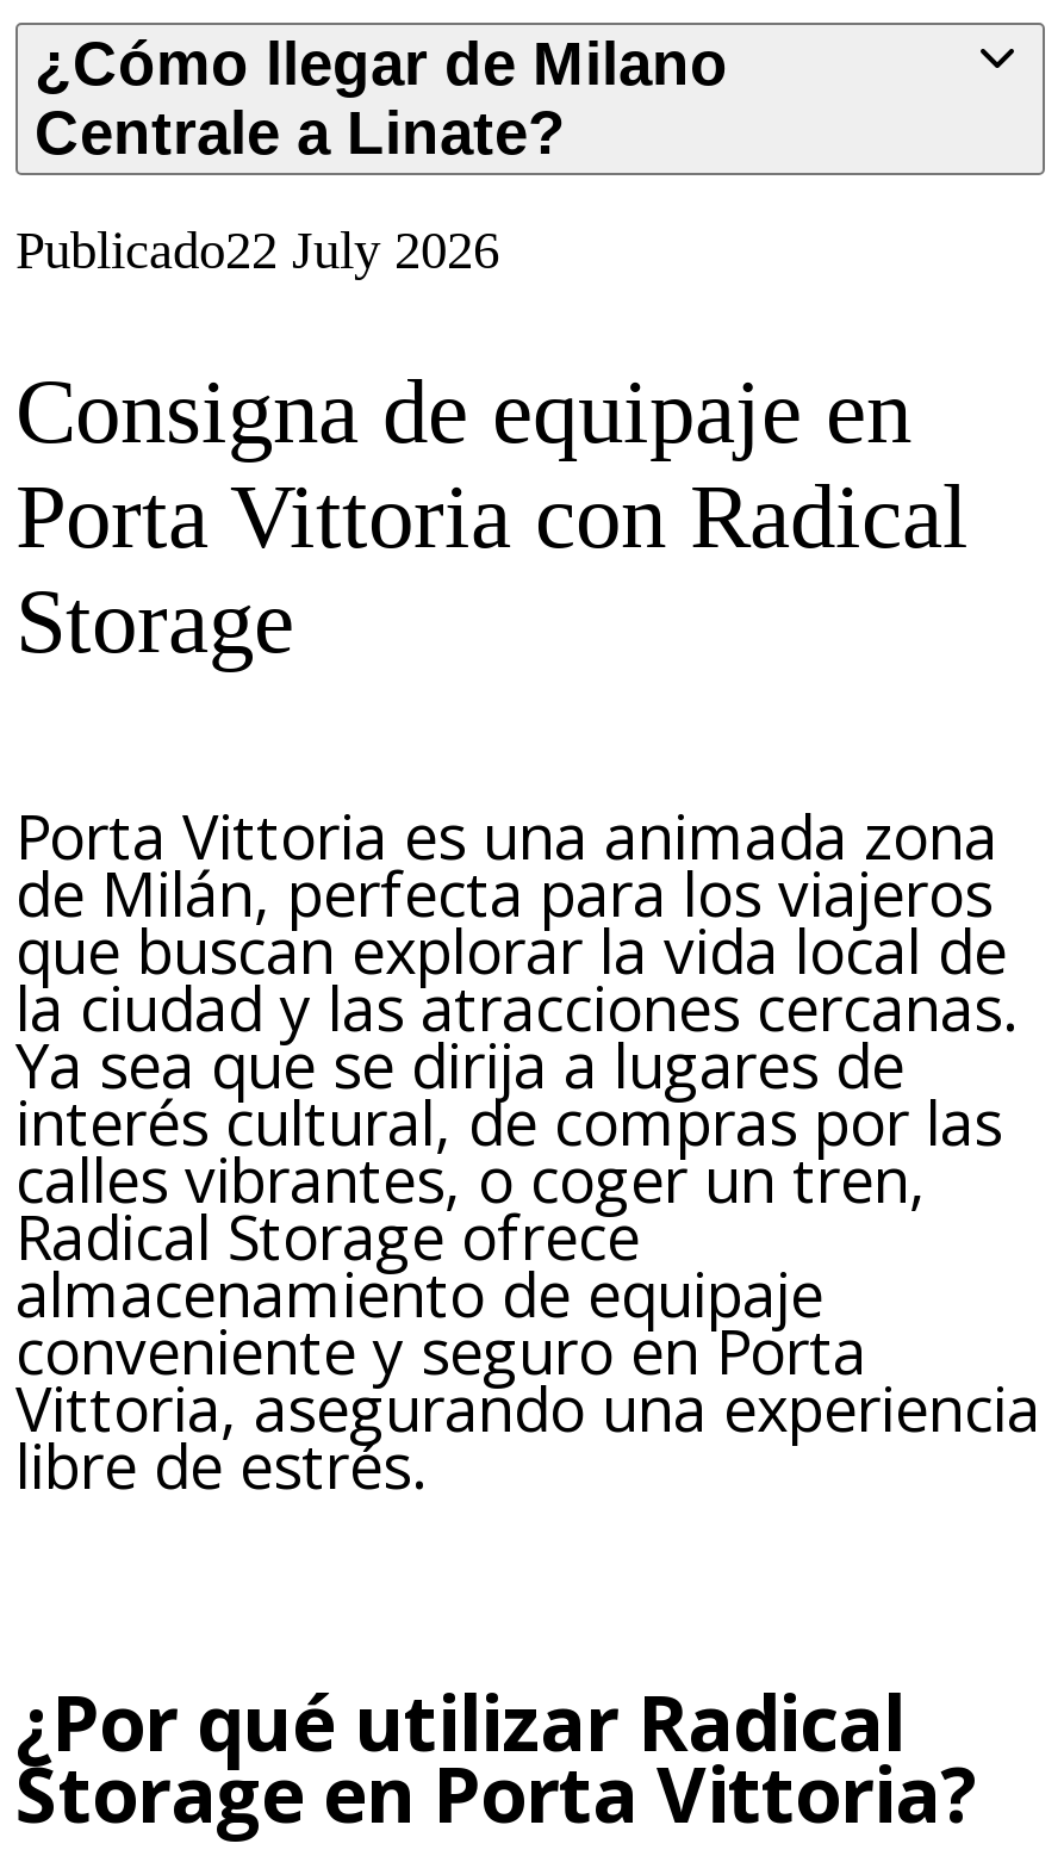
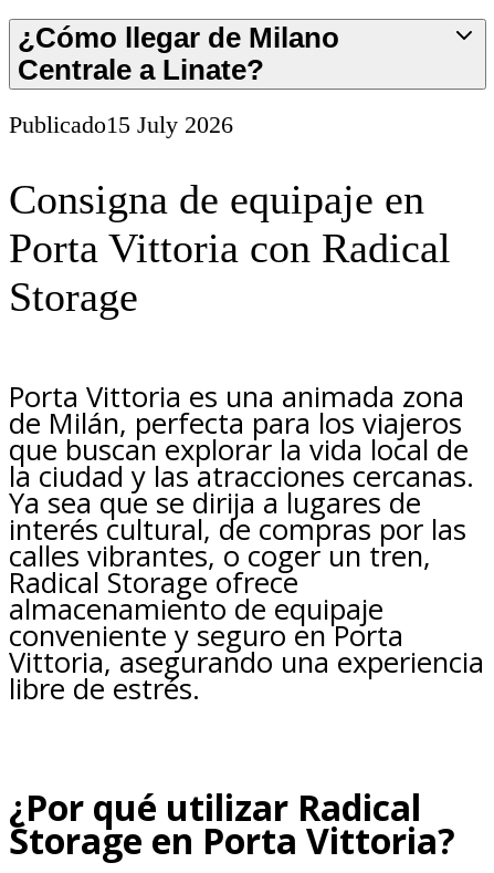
- Publicado22 July 2026
+ Publicado15 July 2026
